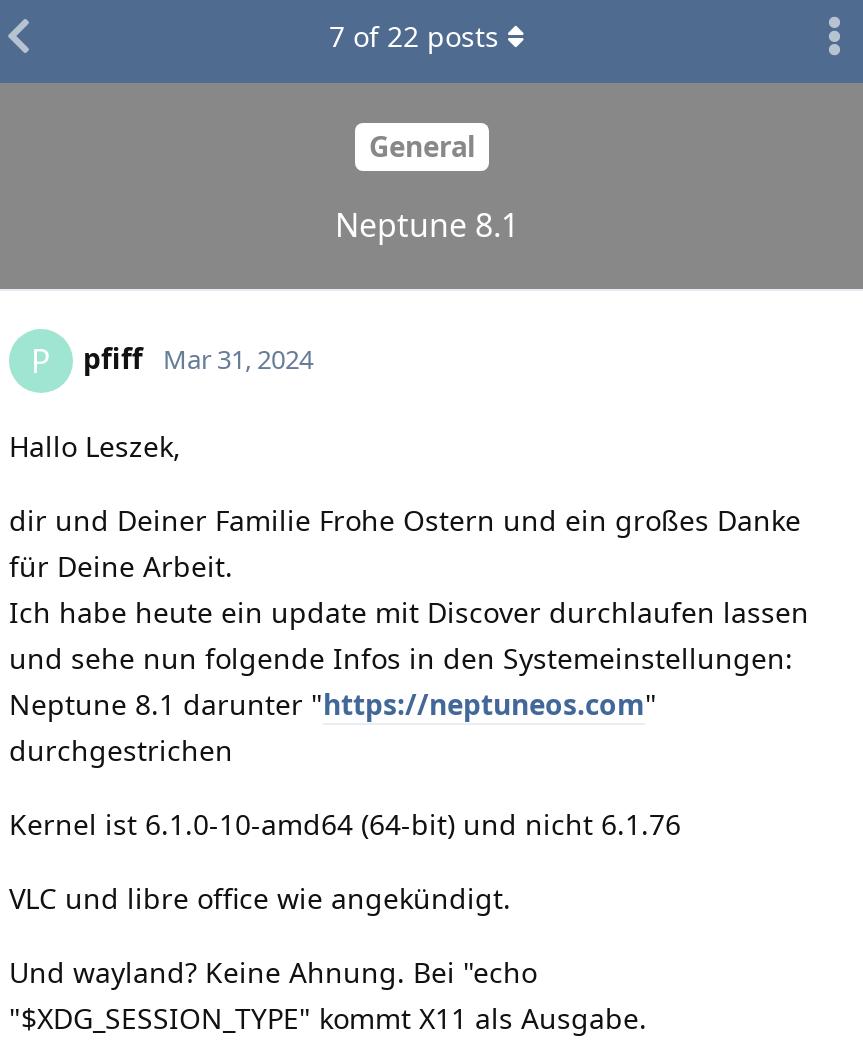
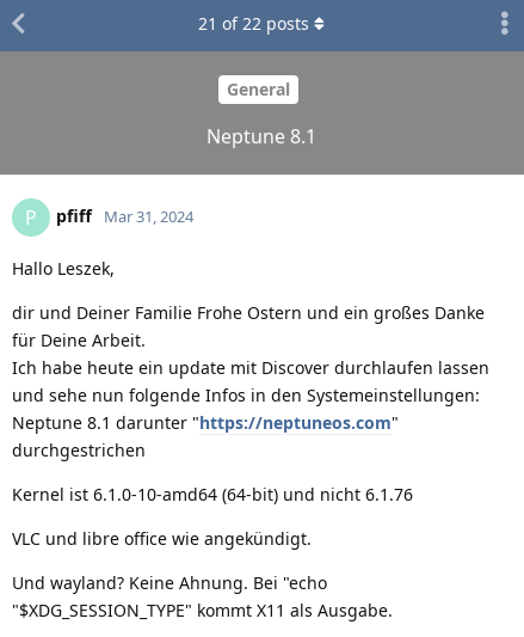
- 7 of 22 posts
+ 21 of 22 posts
